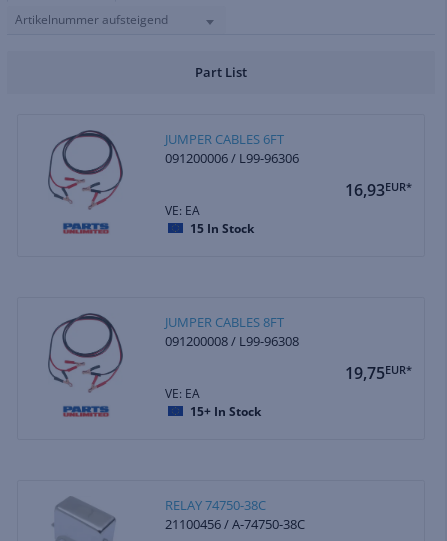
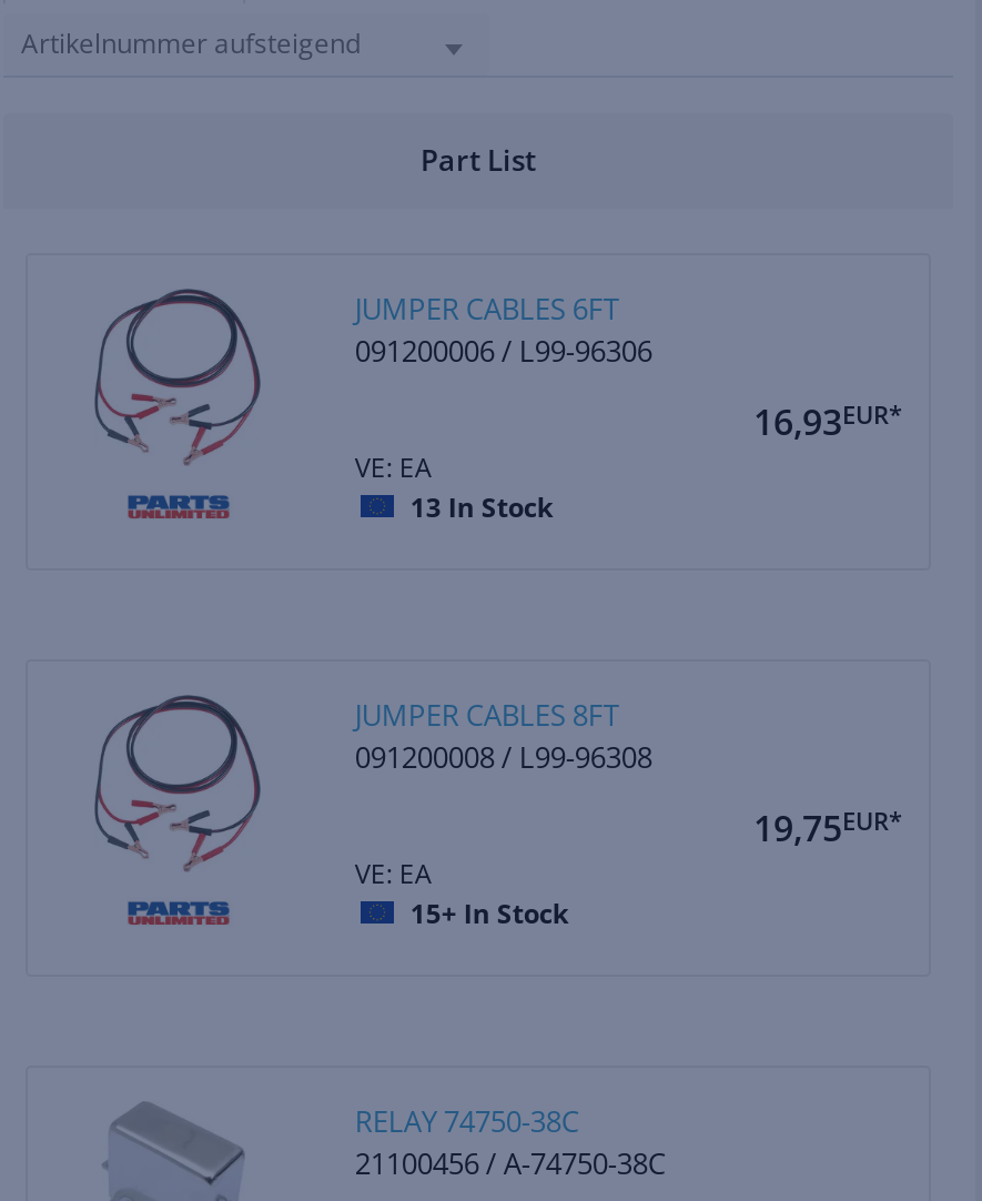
- 15 In Stock
+ 13 In Stock
